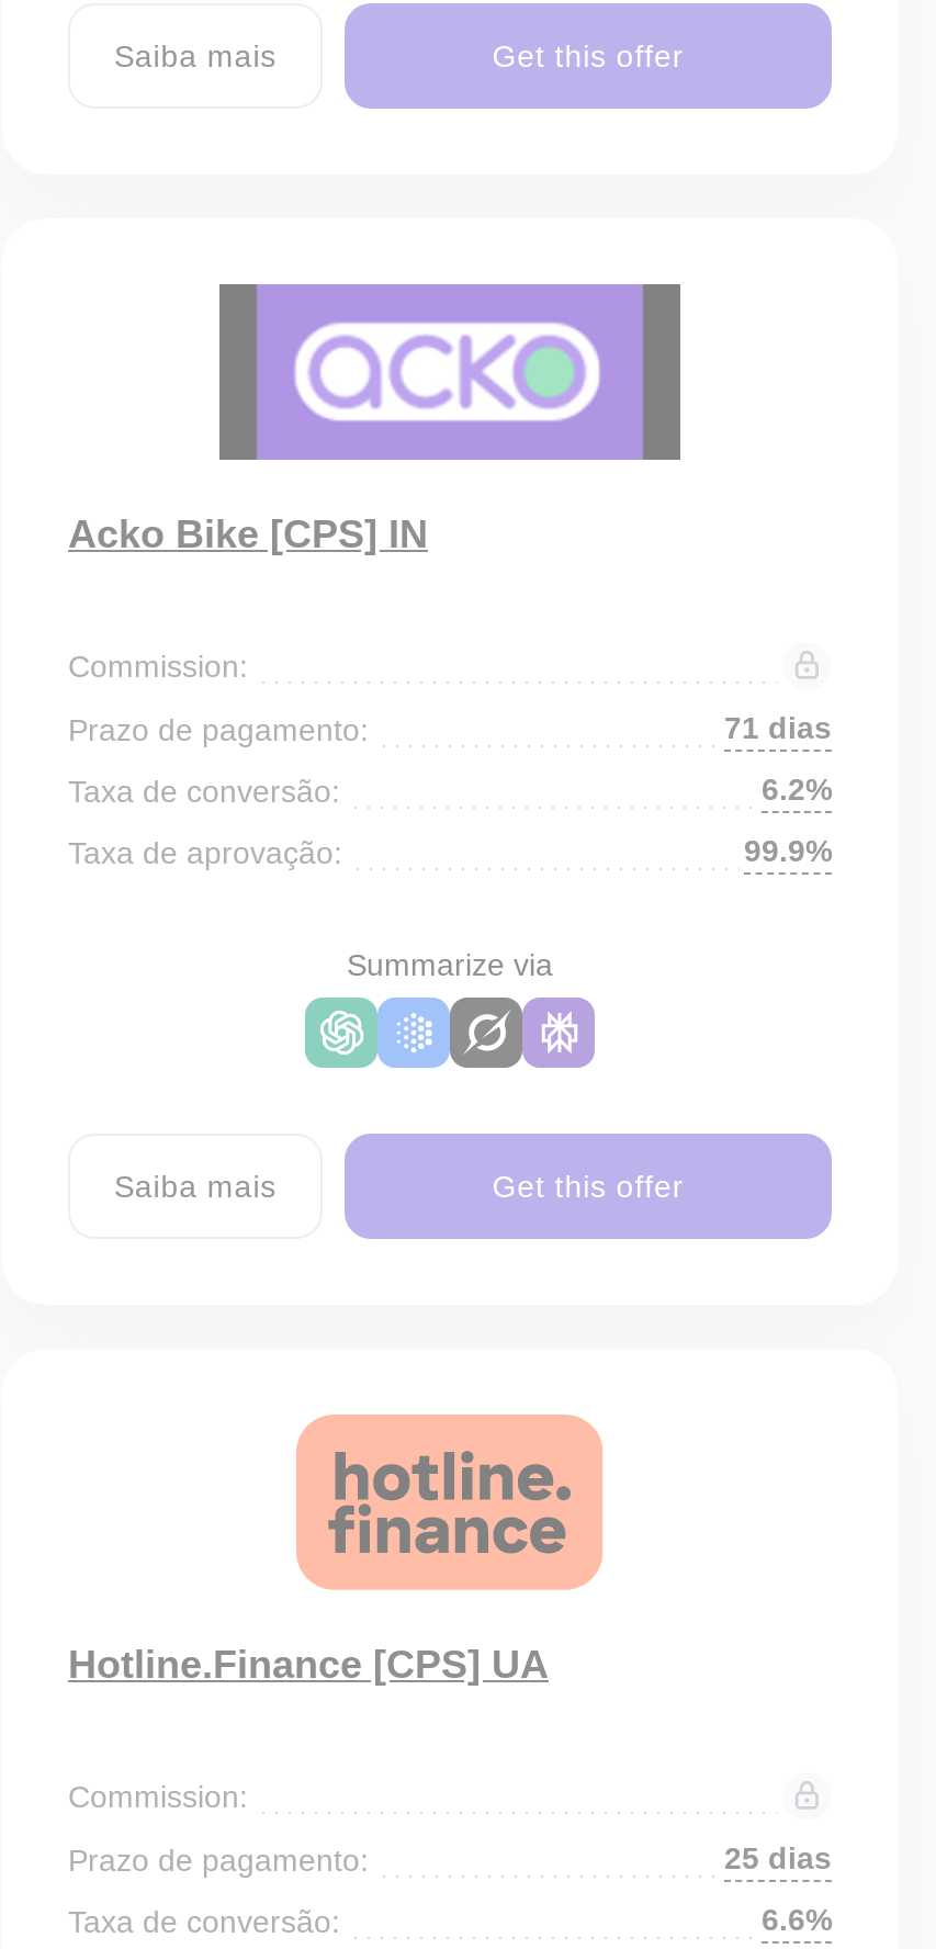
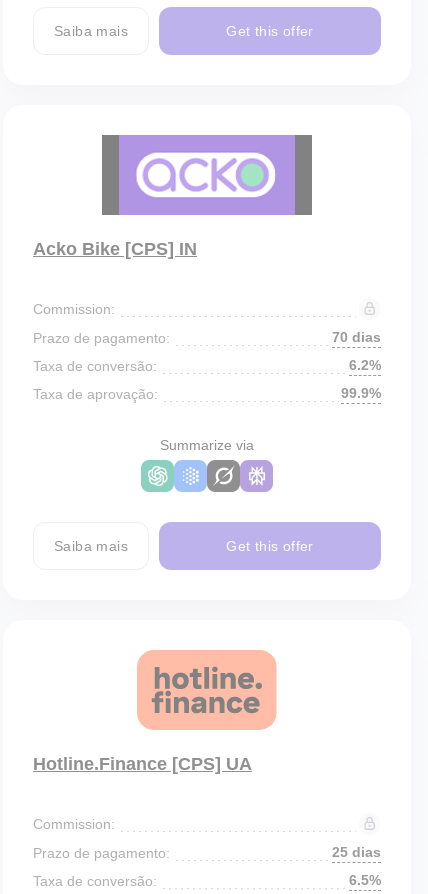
- 71 dias
+ 70 dias

- 6.6%
+ 6.5%
